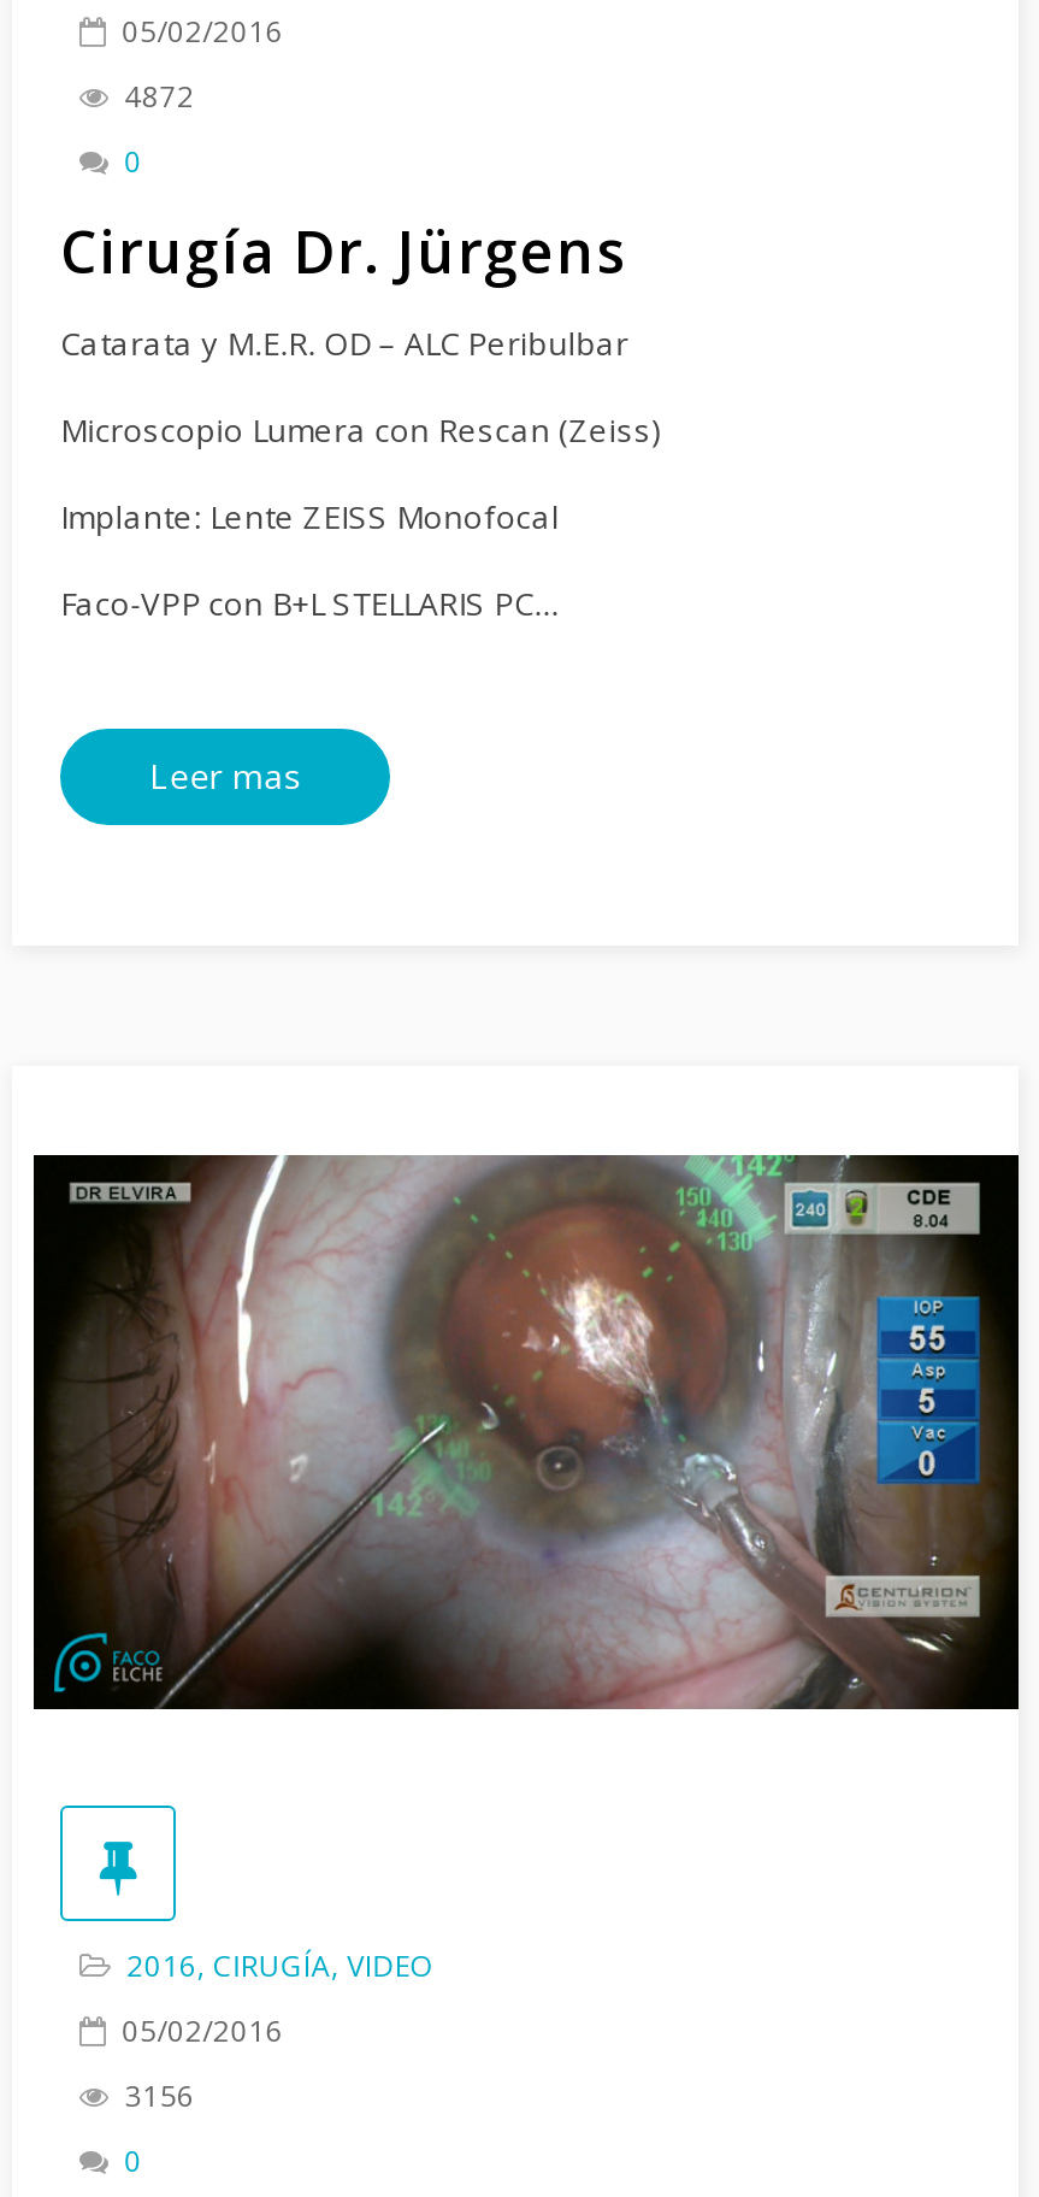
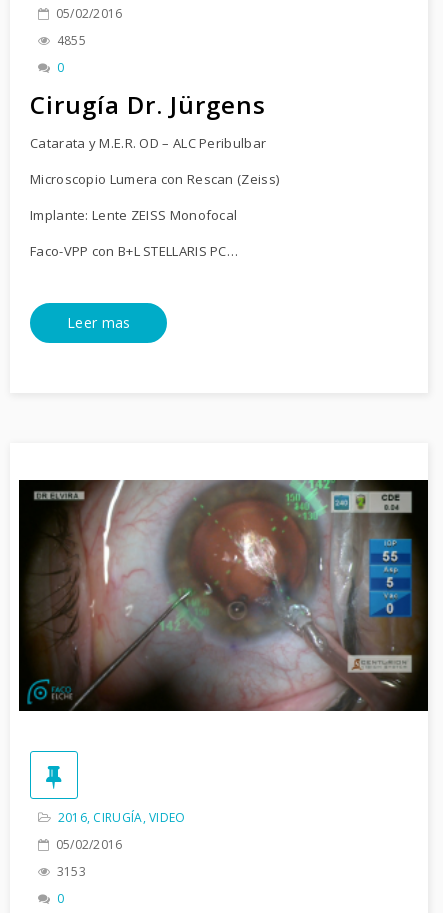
- 4872
+ 4855

- 3156
+ 3153
